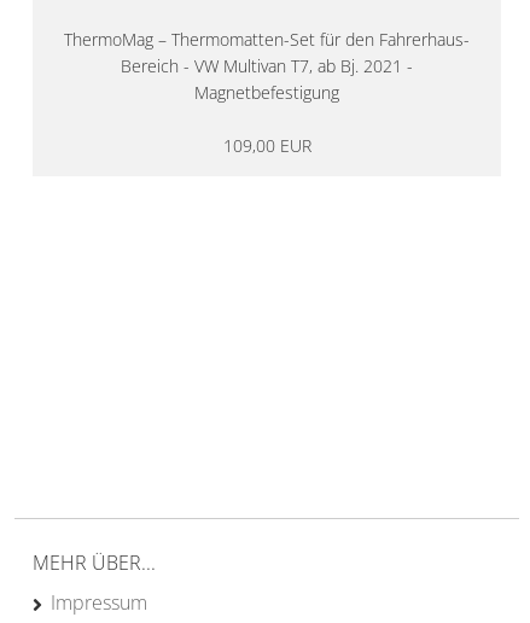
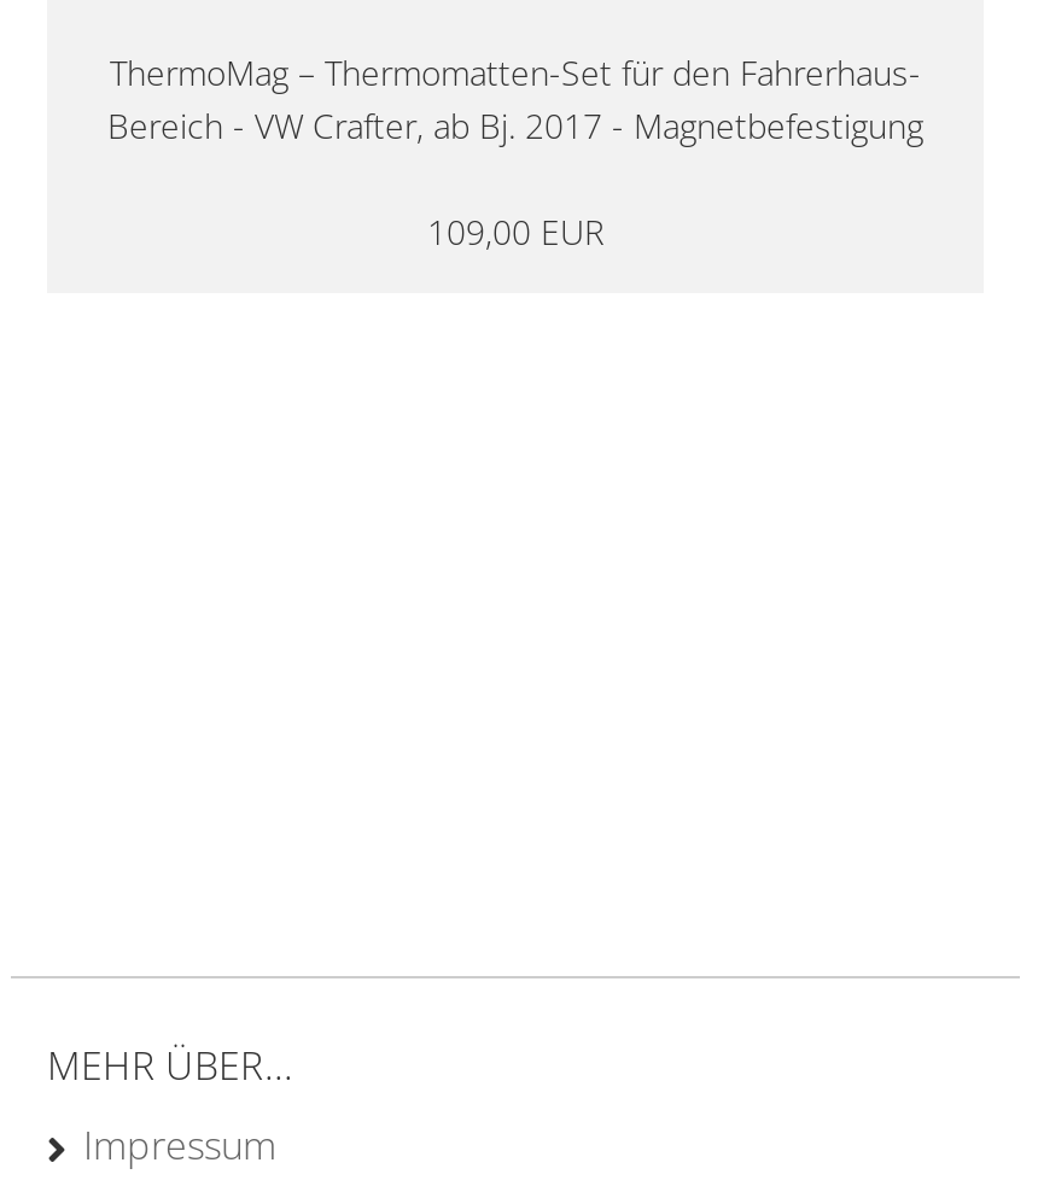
- Bereich - VW Multivan T7, ab Bj. 2021 -
- Magnetbefestigung
+ Bereich - VW Crafter, ab Bj. 2017 - Magnetbefestigung
